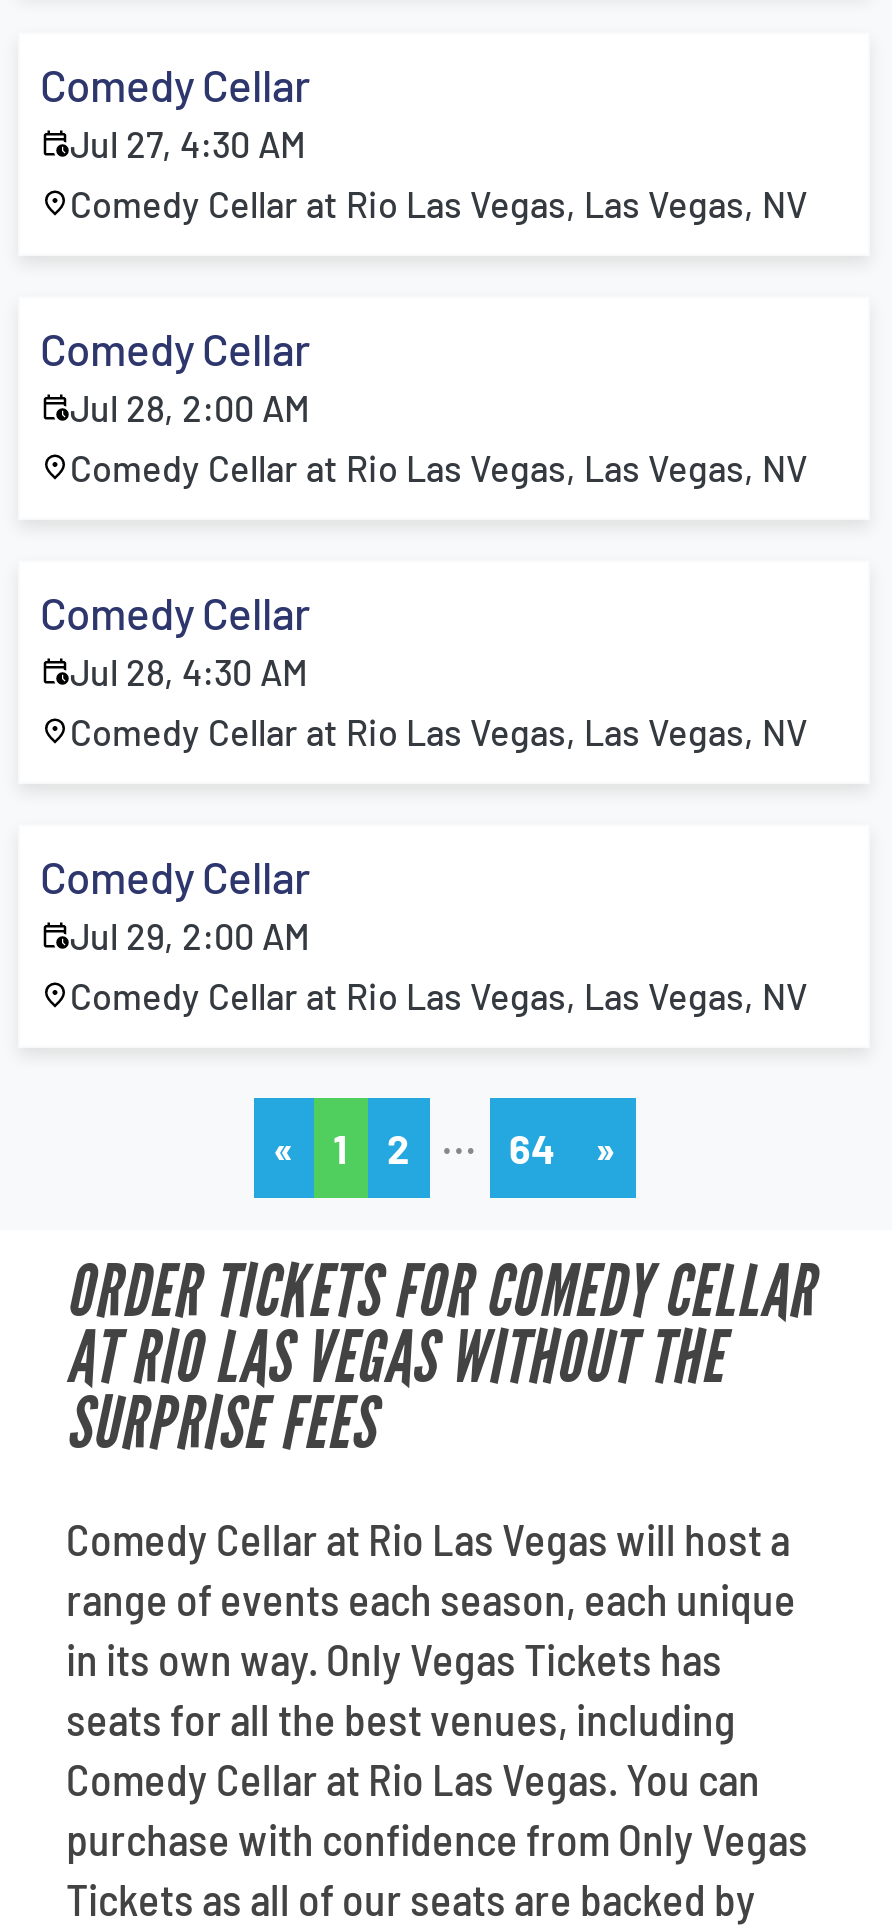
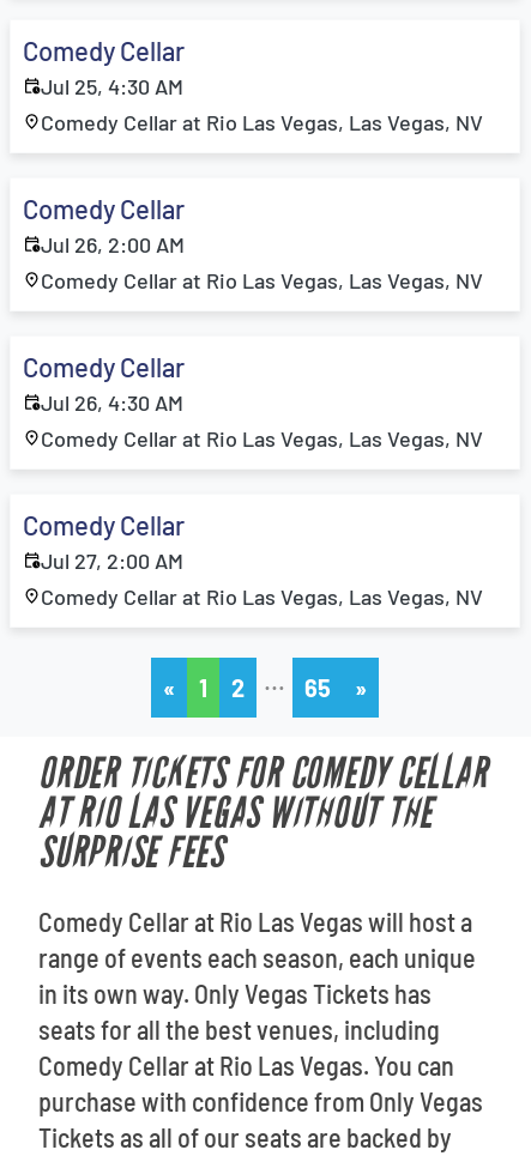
- Jul 27, 4:30 AM
+ Jul 25, 4:30 AM

- Jul 28, 2:00 AM
+ Jul 26, 2:00 AM

- Jul 28, 4:30 AM
+ Jul 26, 4:30 AM

- Jul 29, 2:00 AM
+ Jul 27, 2:00 AM

- 64
+ 65
